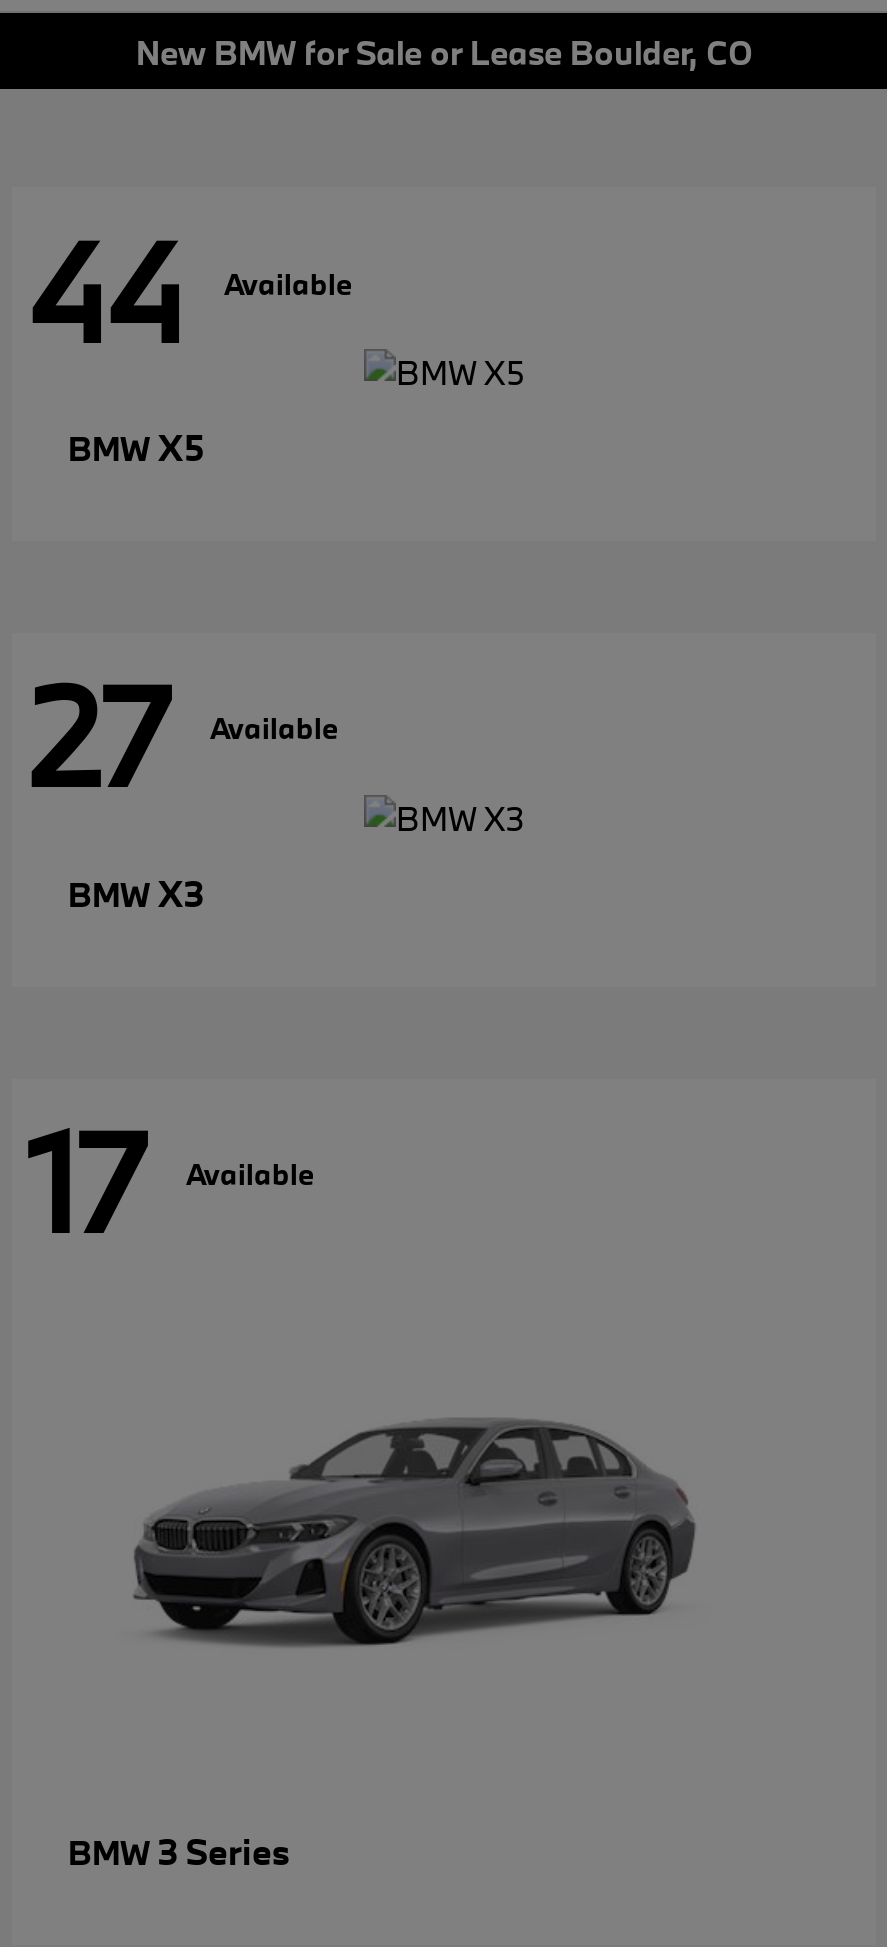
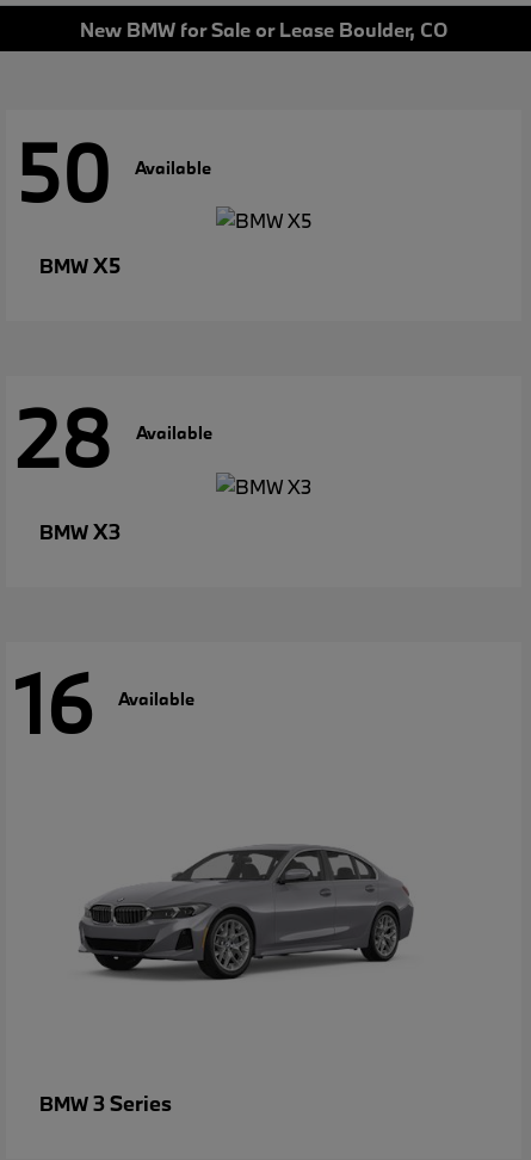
- 44 Available
+ 50 Available

- 27 Available
+ 28 Available

- 17 Available
+ 16 Available
